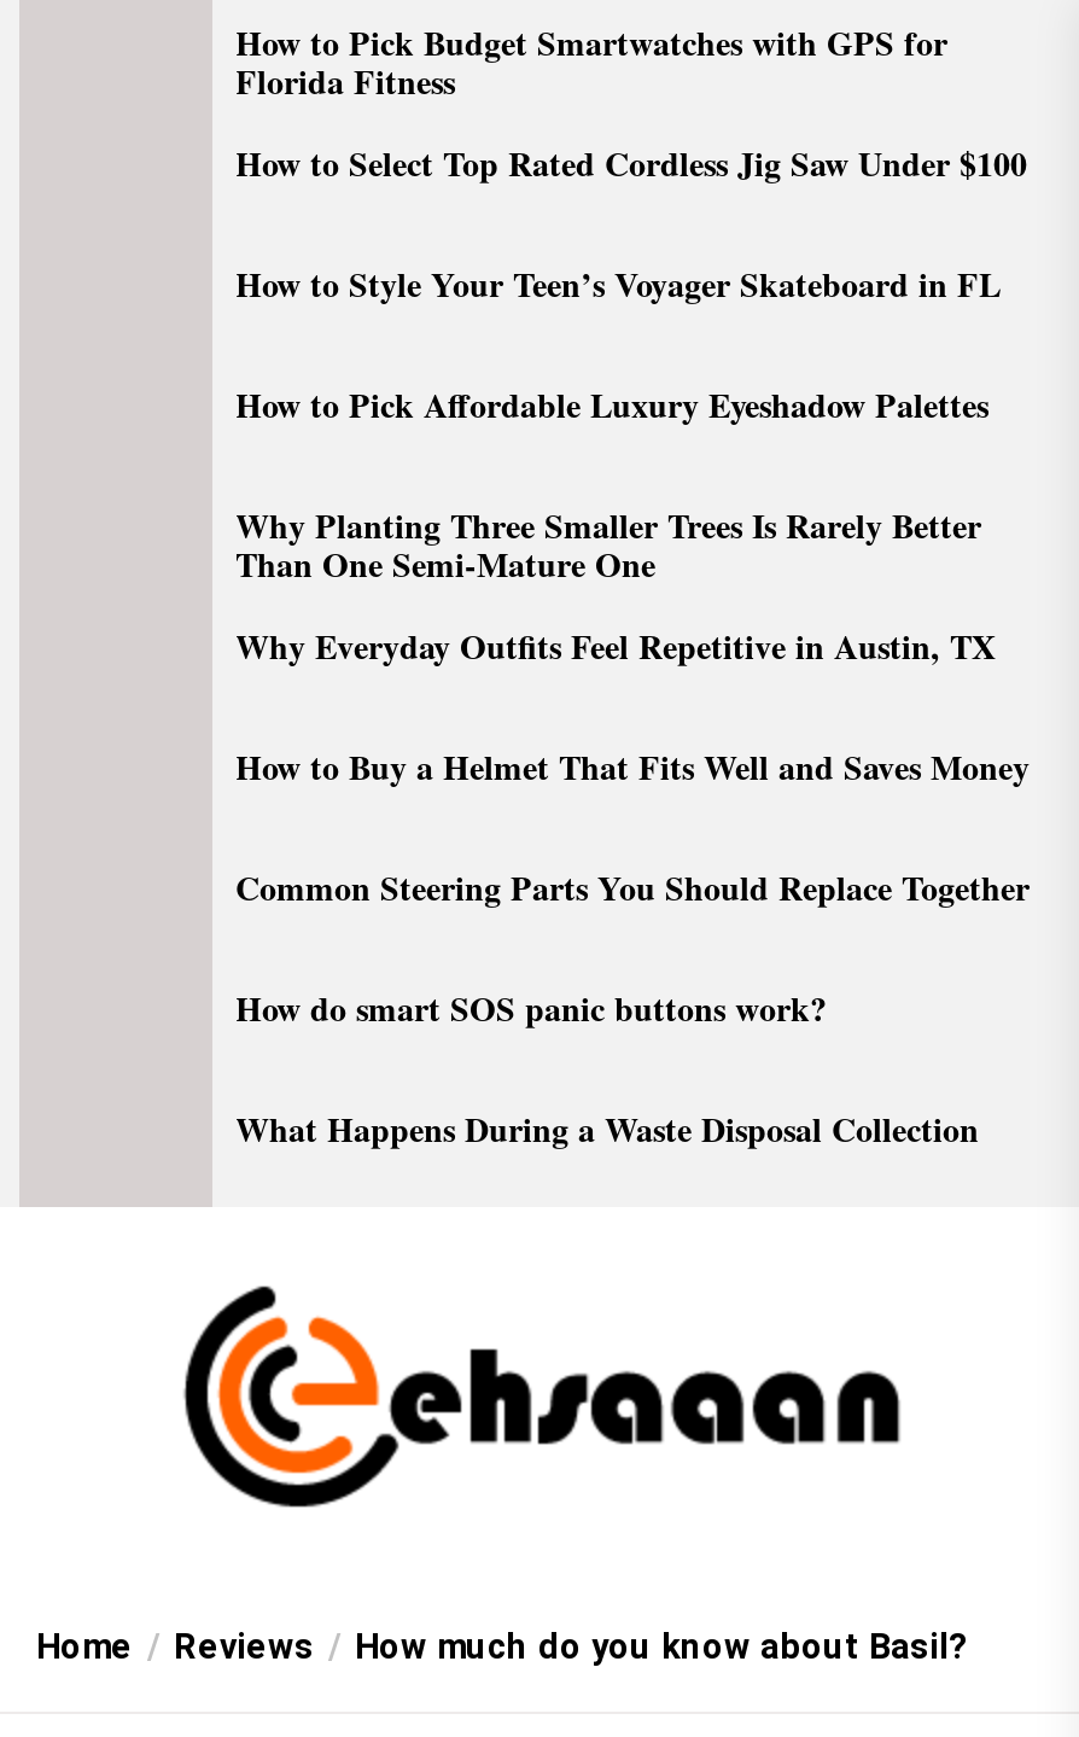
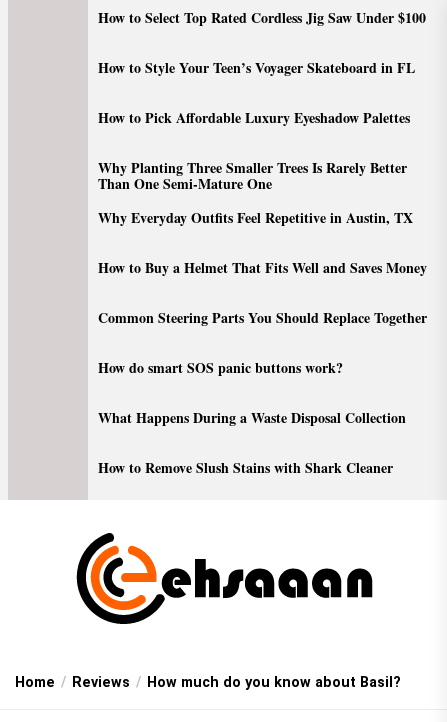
- How to Pick Budget Smartwatches with GPS for
- Florida Fitness

moved up: How to Select Top Rated Cordless Jig Saw Under $100 | How to Style Your Teen’s Voyager Skateboard in FL | How to Pick Affordable Luxury Eyeshadow Palettes | ... | How do smart SOS panic buttons work? | What Happens During a Waste Disposal Collection

+ How to Remove Slush Stains with Shark Cleaner
